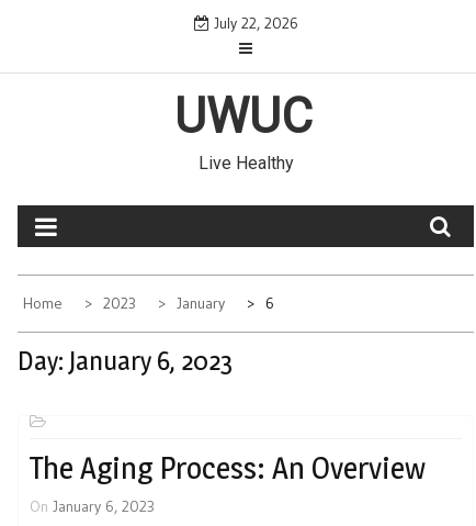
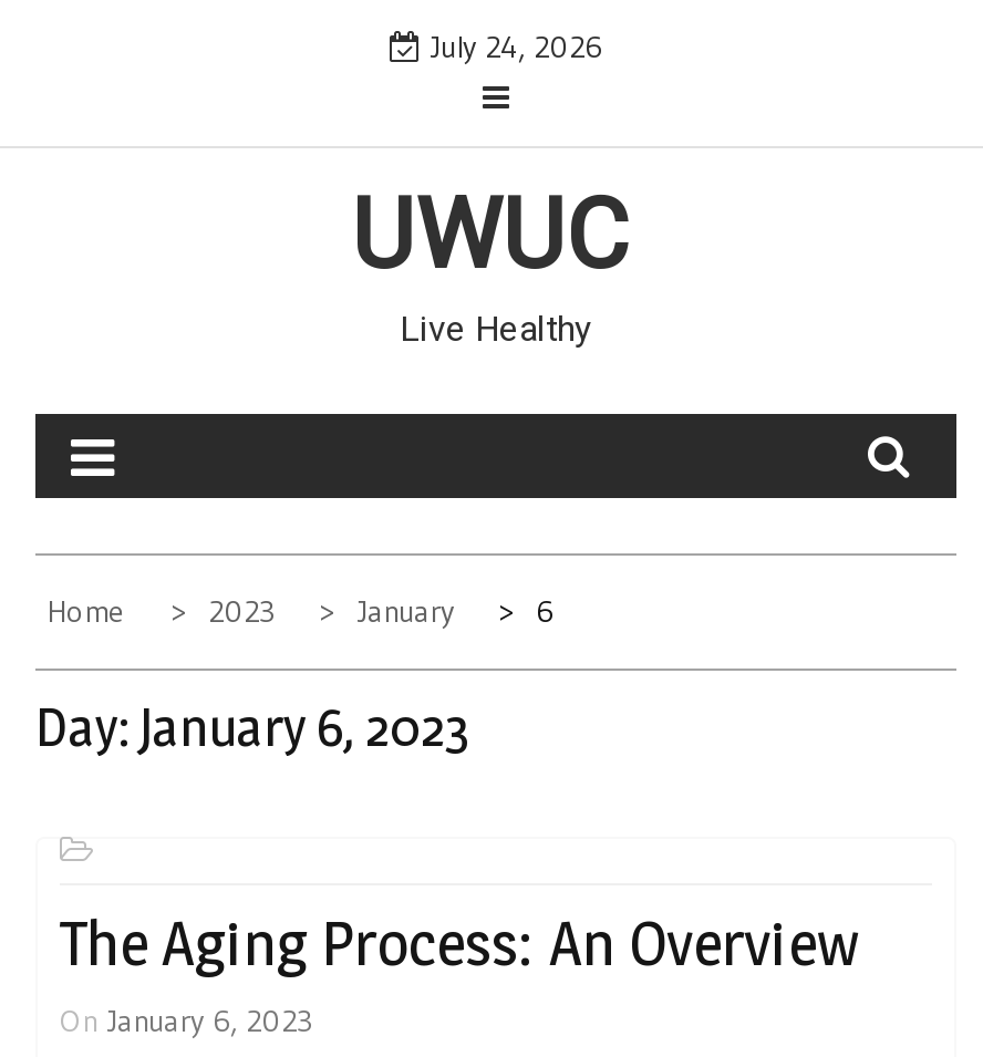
- July 22, 2026
+ July 24, 2026
